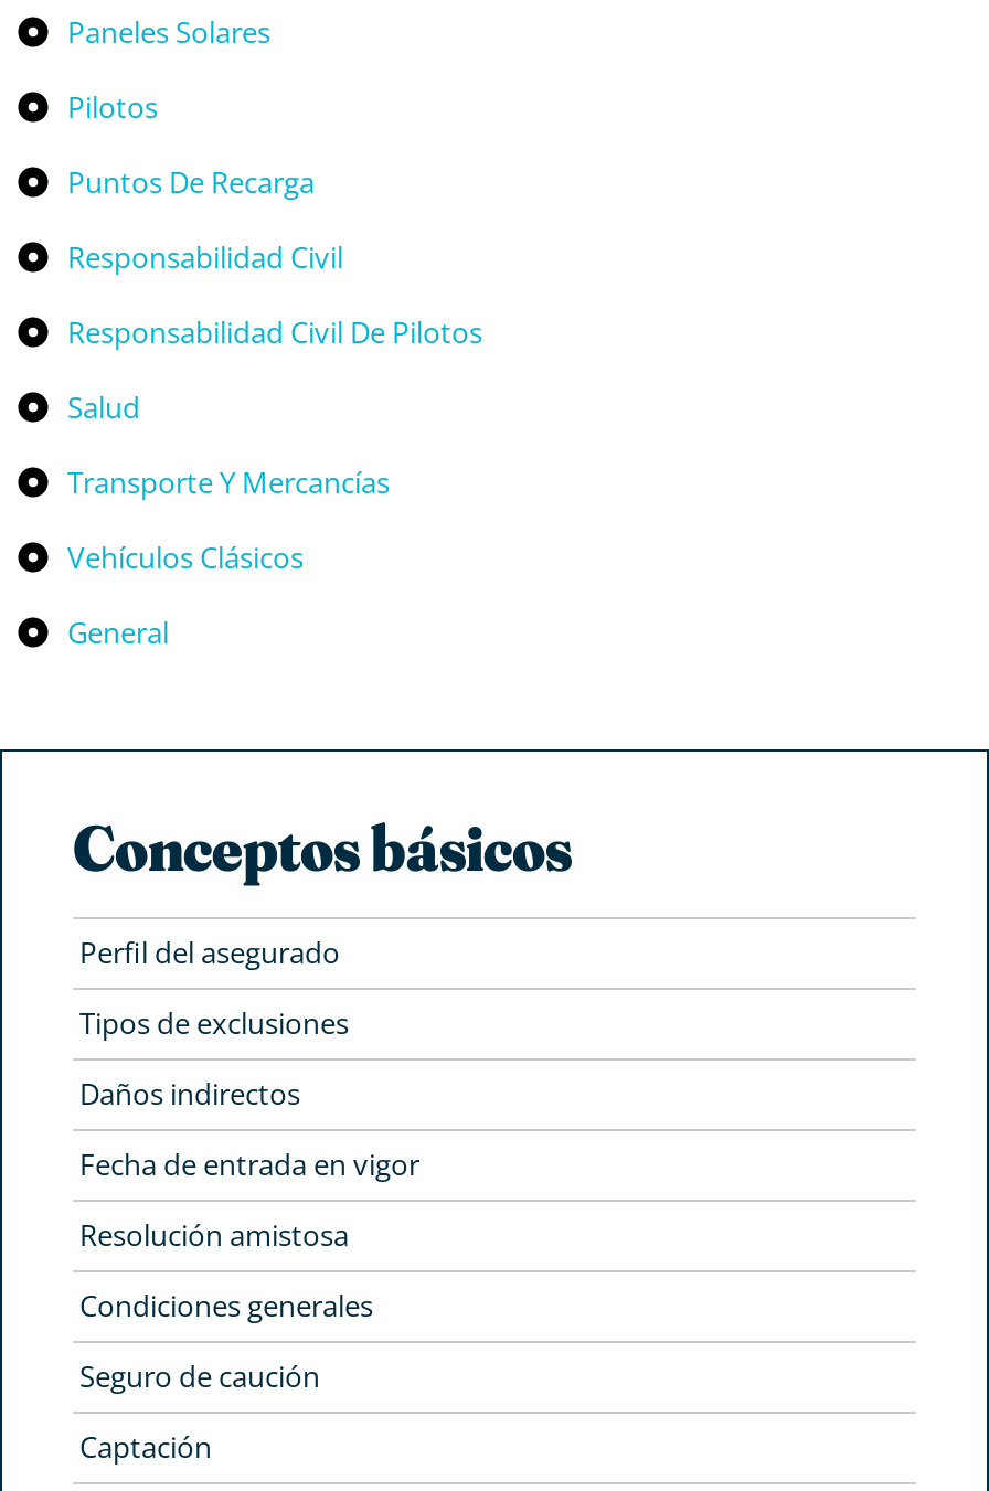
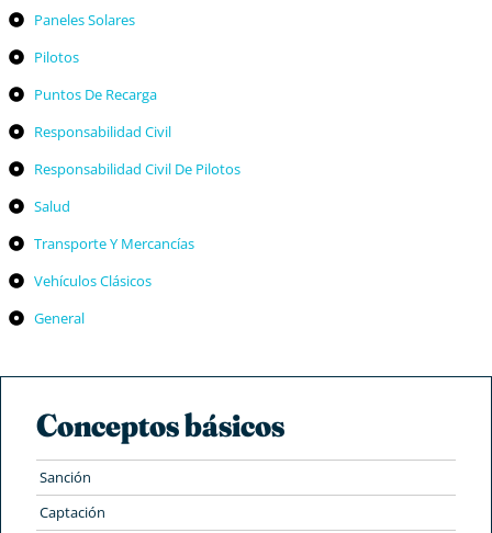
- Perfil del asegurado
- Tipos de exclusiones
- Daños indirectos
- Fecha de entrada en vigor
- Resolución amistosa
- Condiciones generales
- Seguro de caución
+ Sanción
